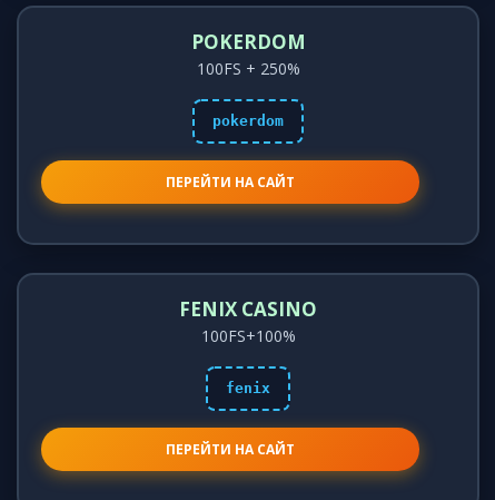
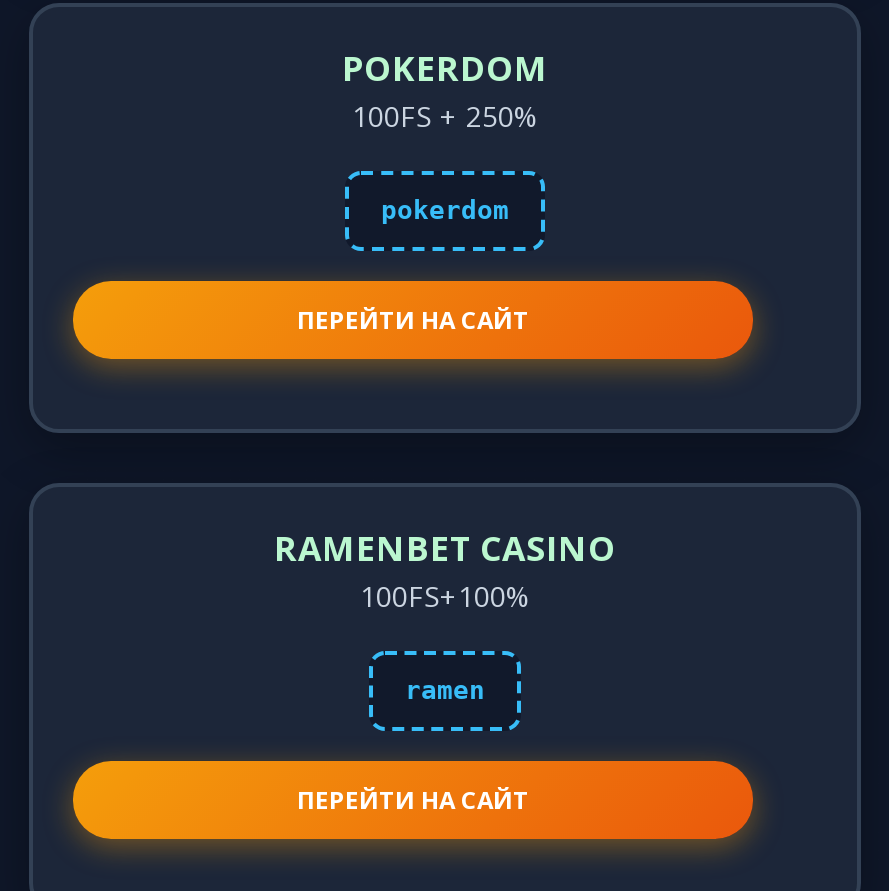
- FENIX CASINO
+ RAMENBET CASINO

- fenix
+ ramen
